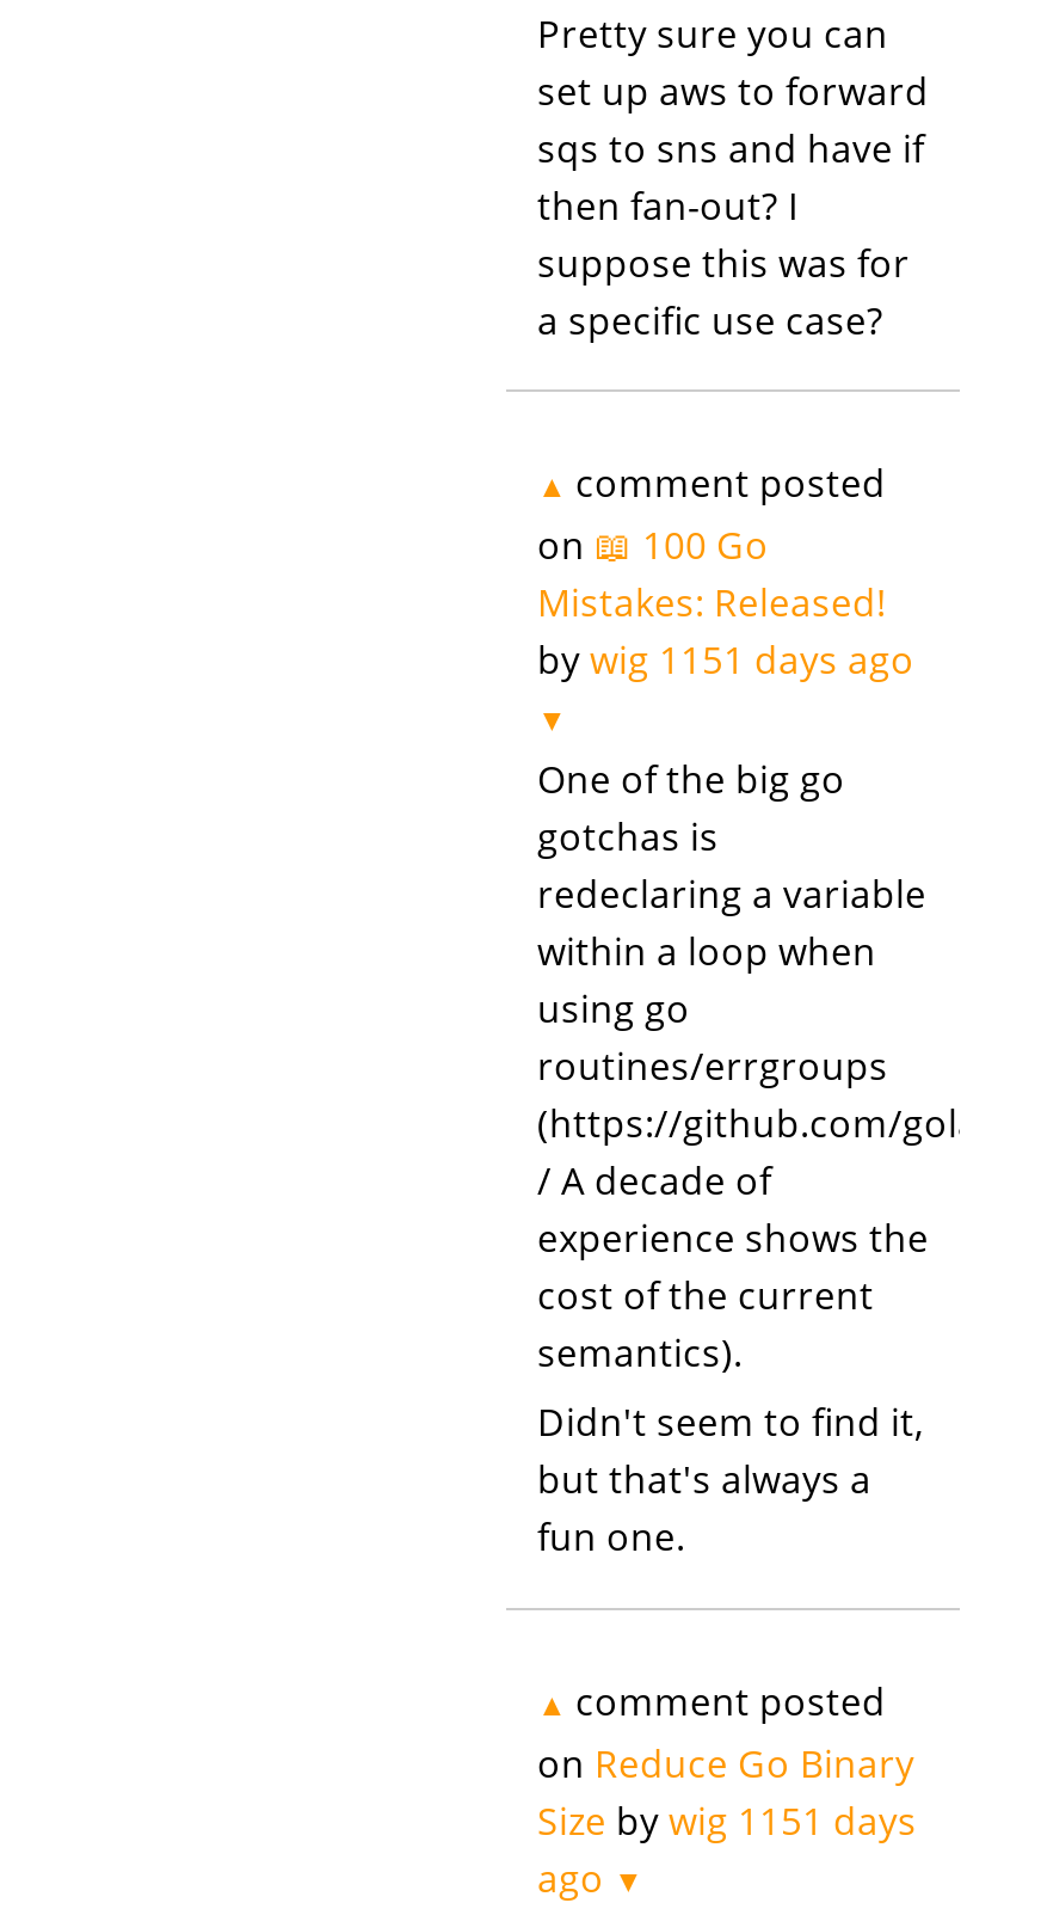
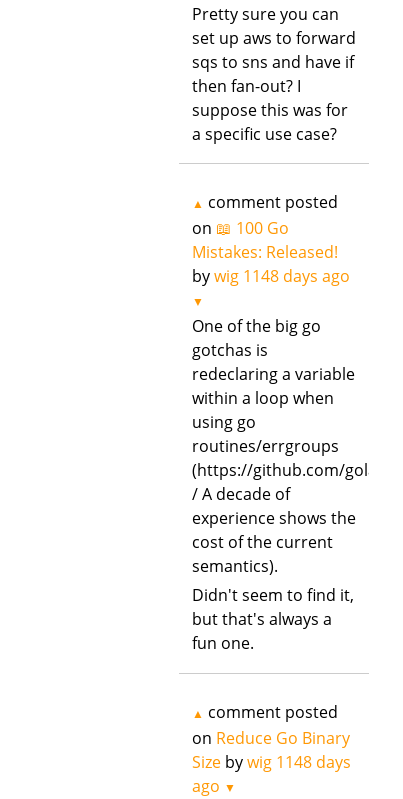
- by wig 1151 days ago
+ by wig 1148 days ago

- Size by wig 1151 days
+ Size by wig 1148 days
